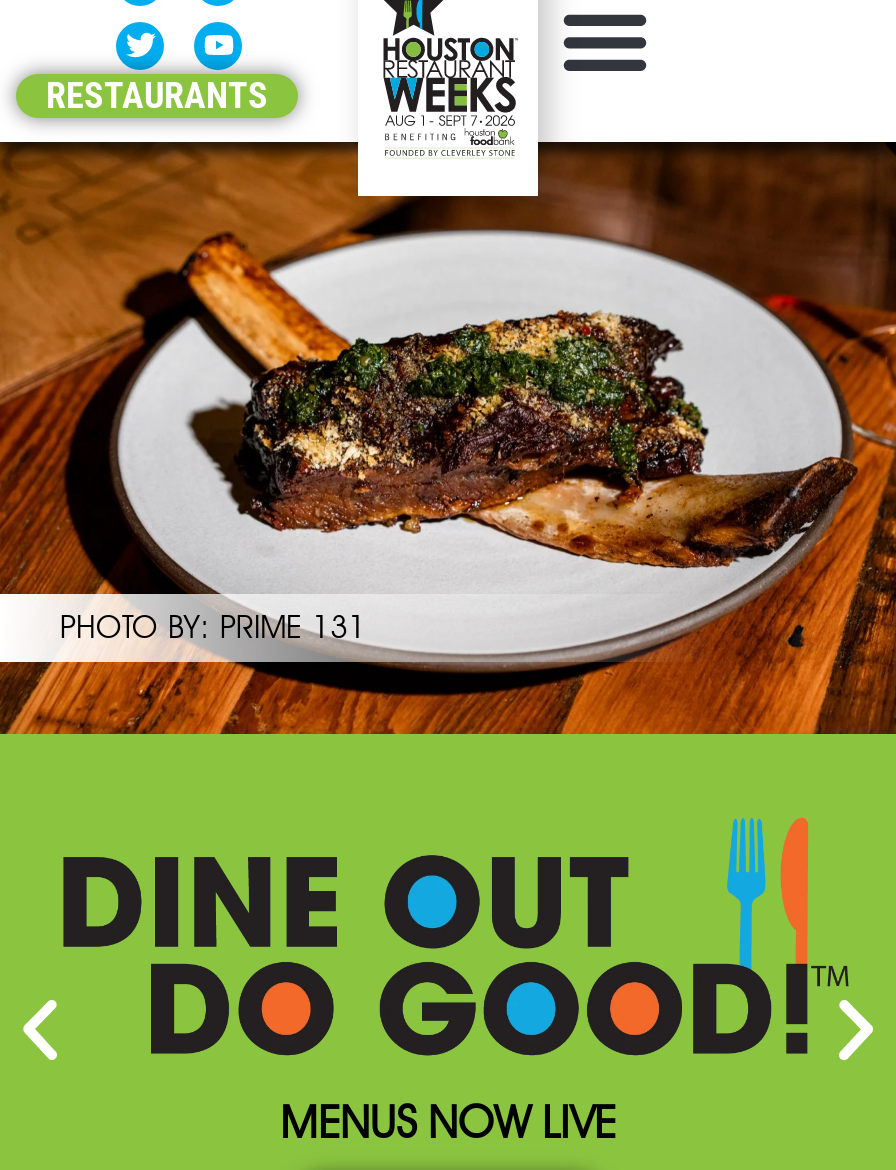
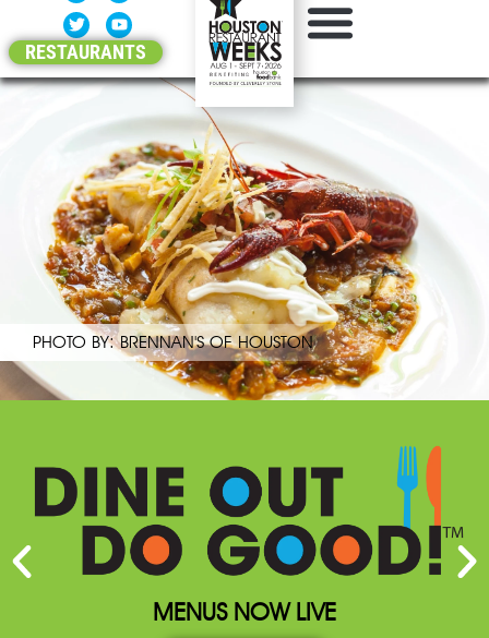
- [image]
+ [image]
